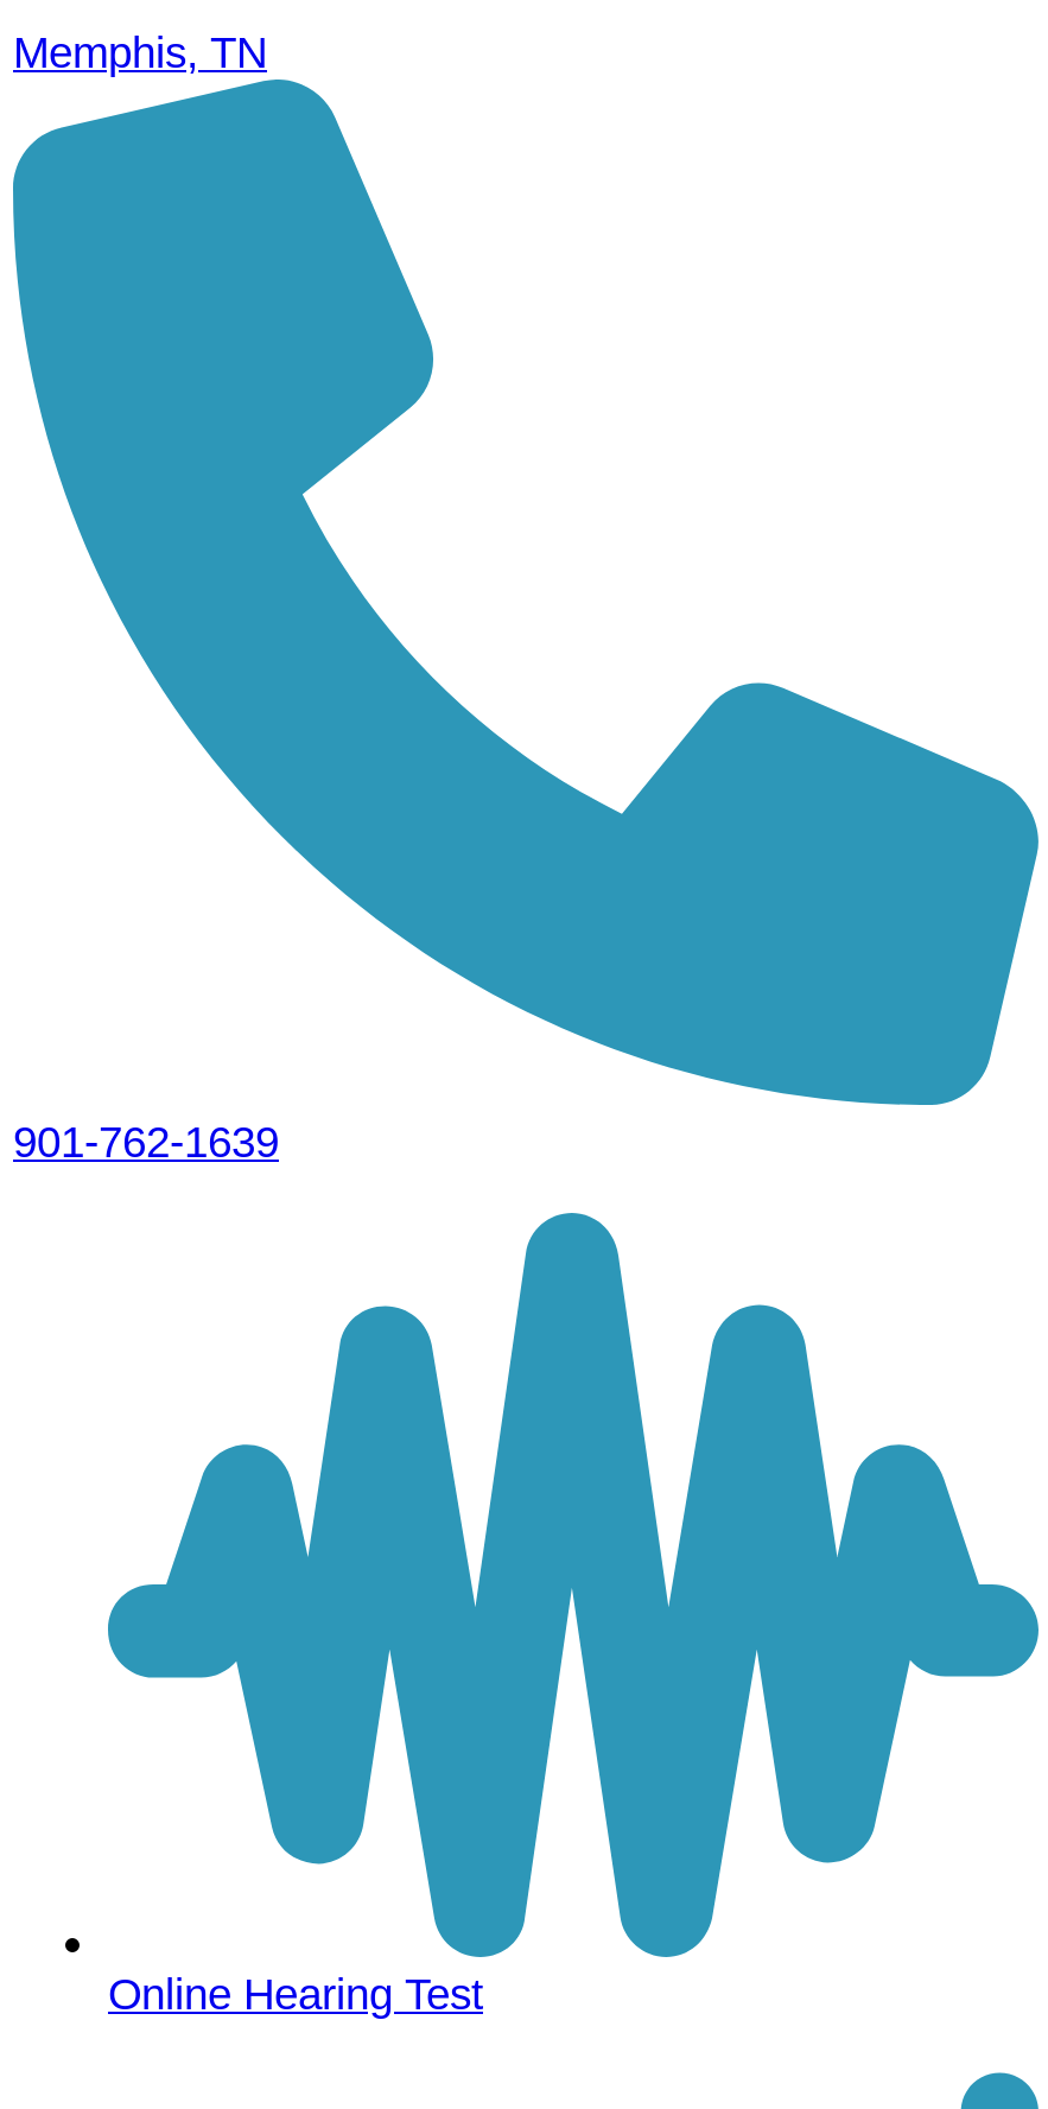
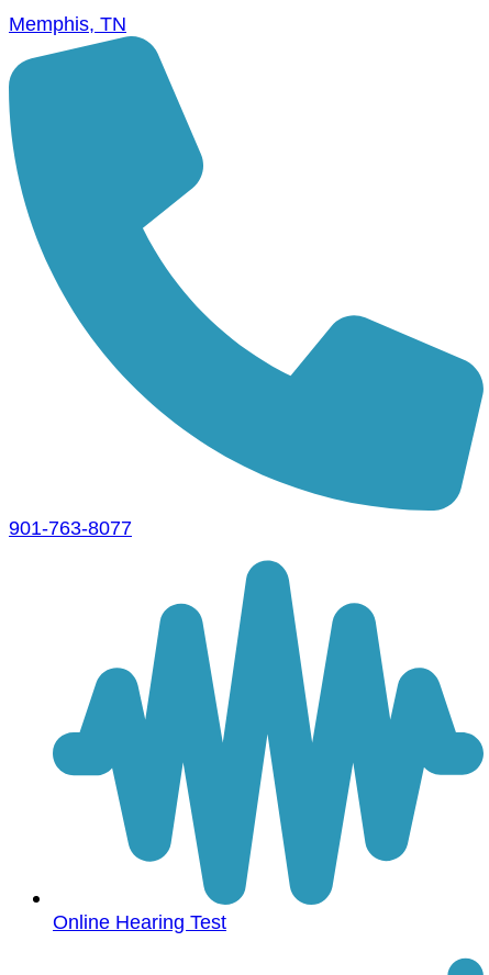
- 901-762-1639
+ 901-763-8077
